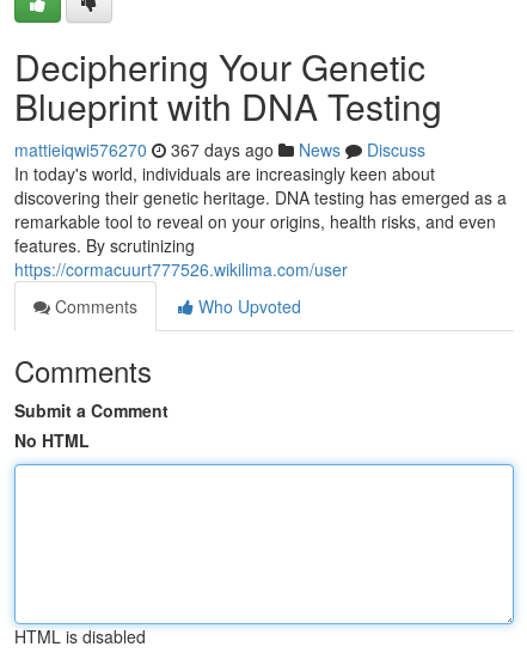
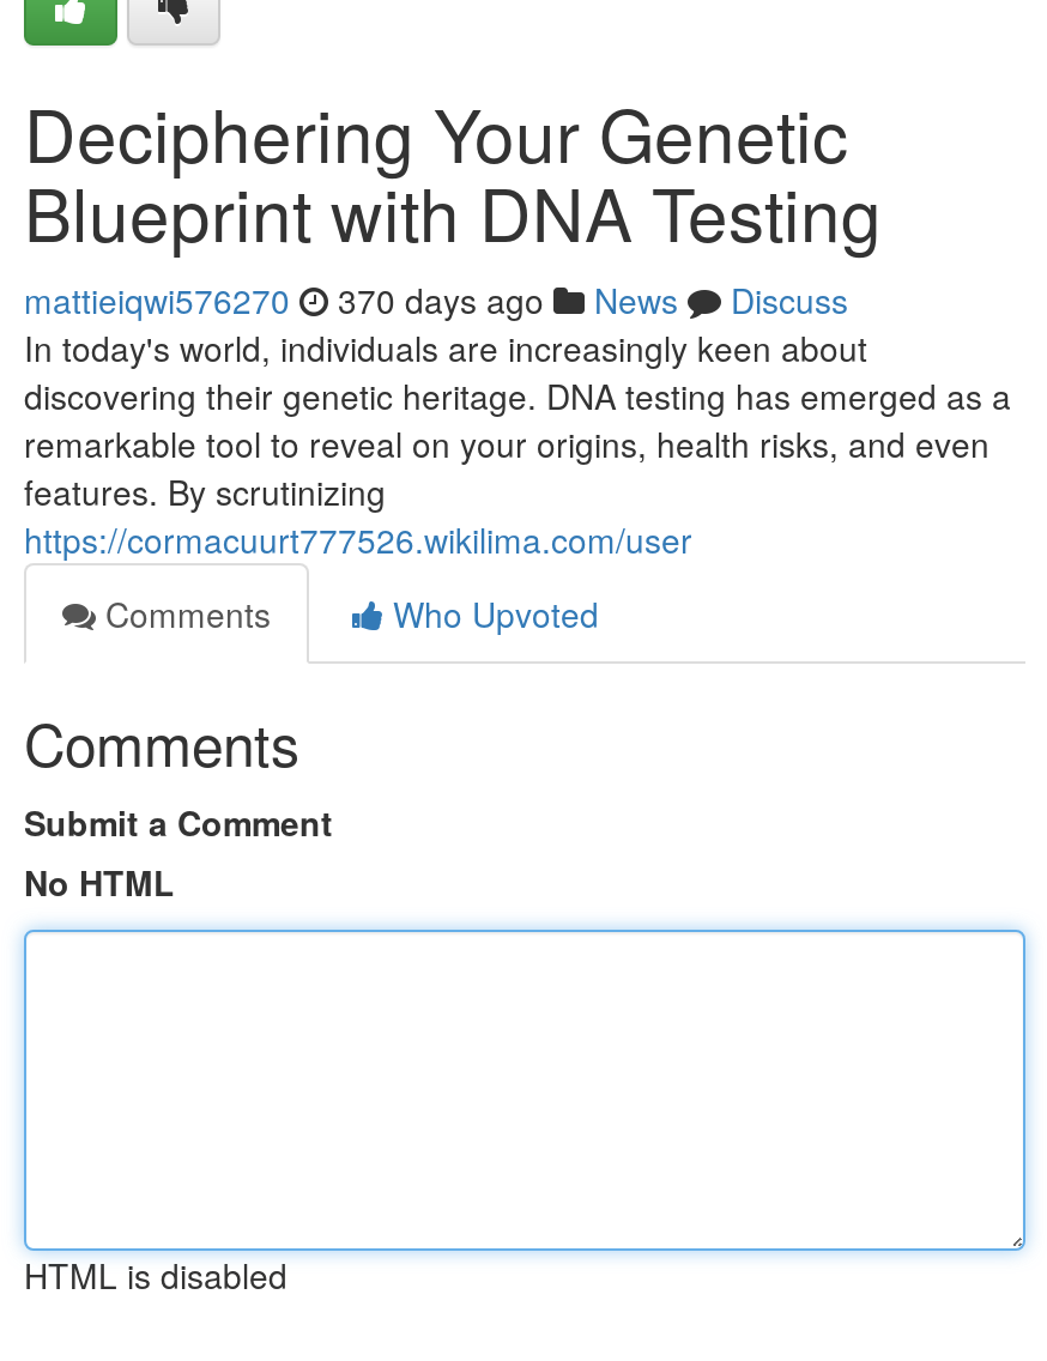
- mattieiqwi576270 367 days ago News Discuss
+ mattieiqwi576270 370 days ago News Discuss
